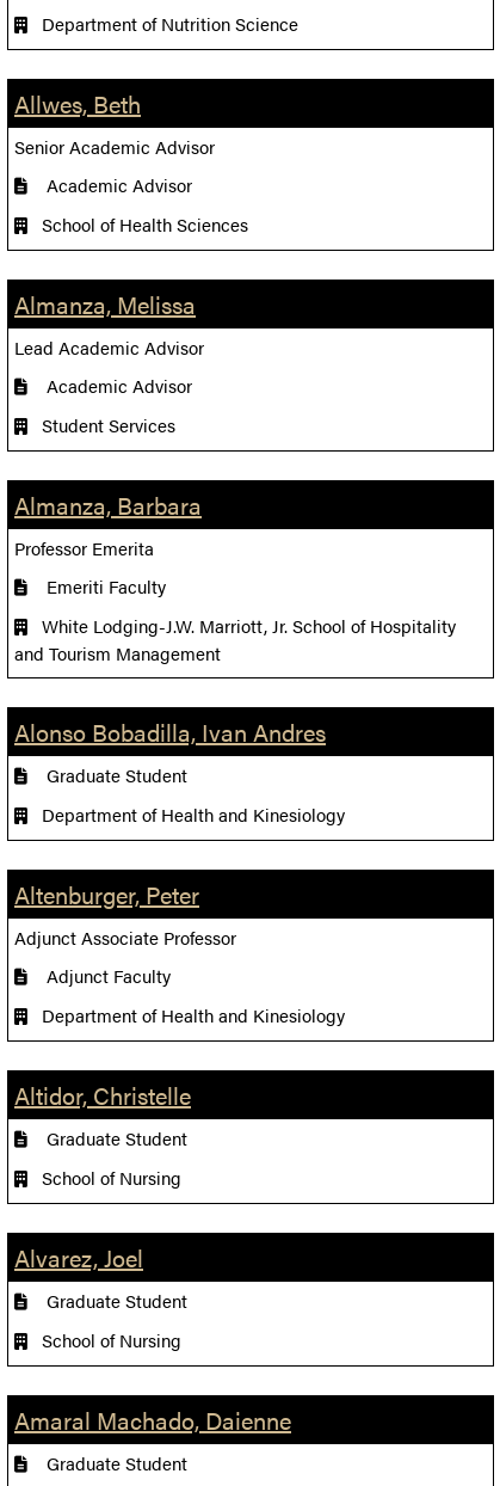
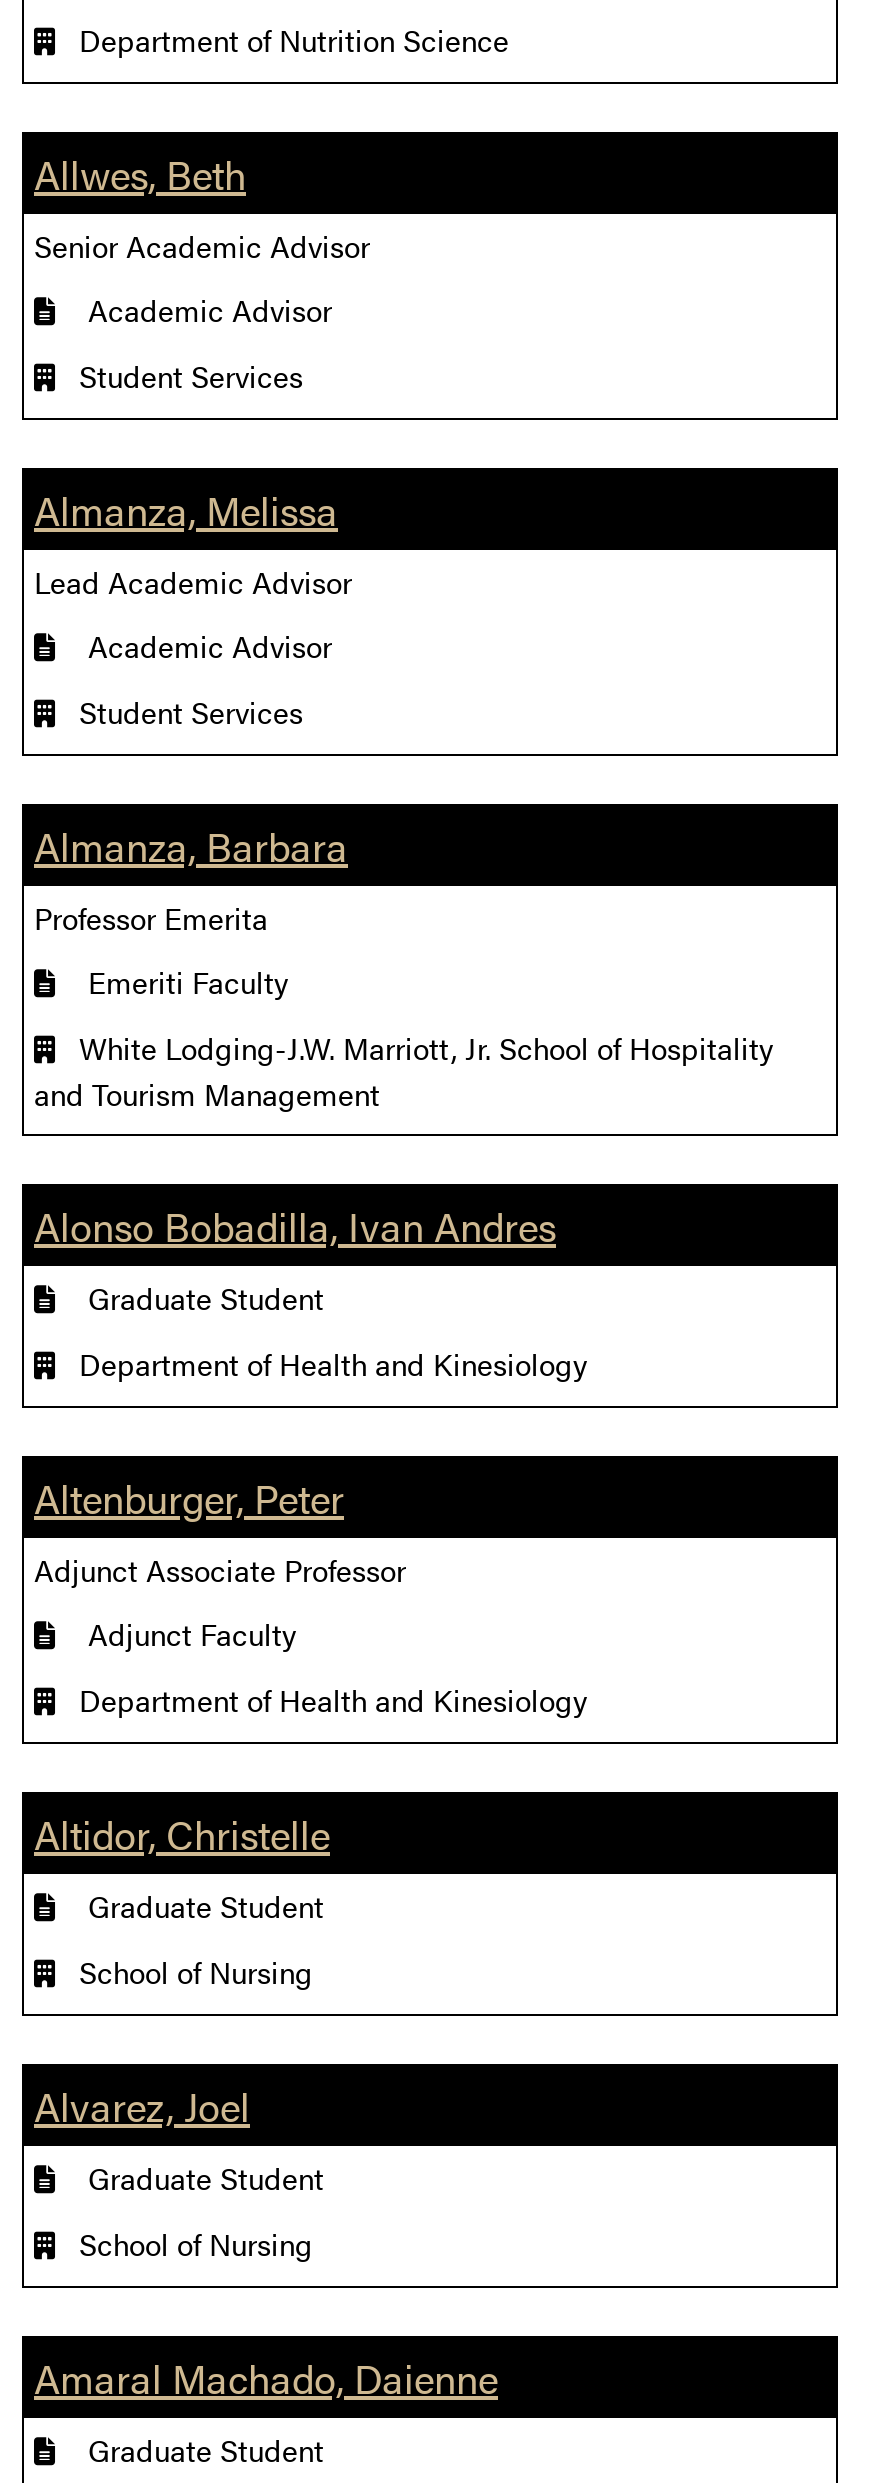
- School of Health Sciences
+ Student Services
